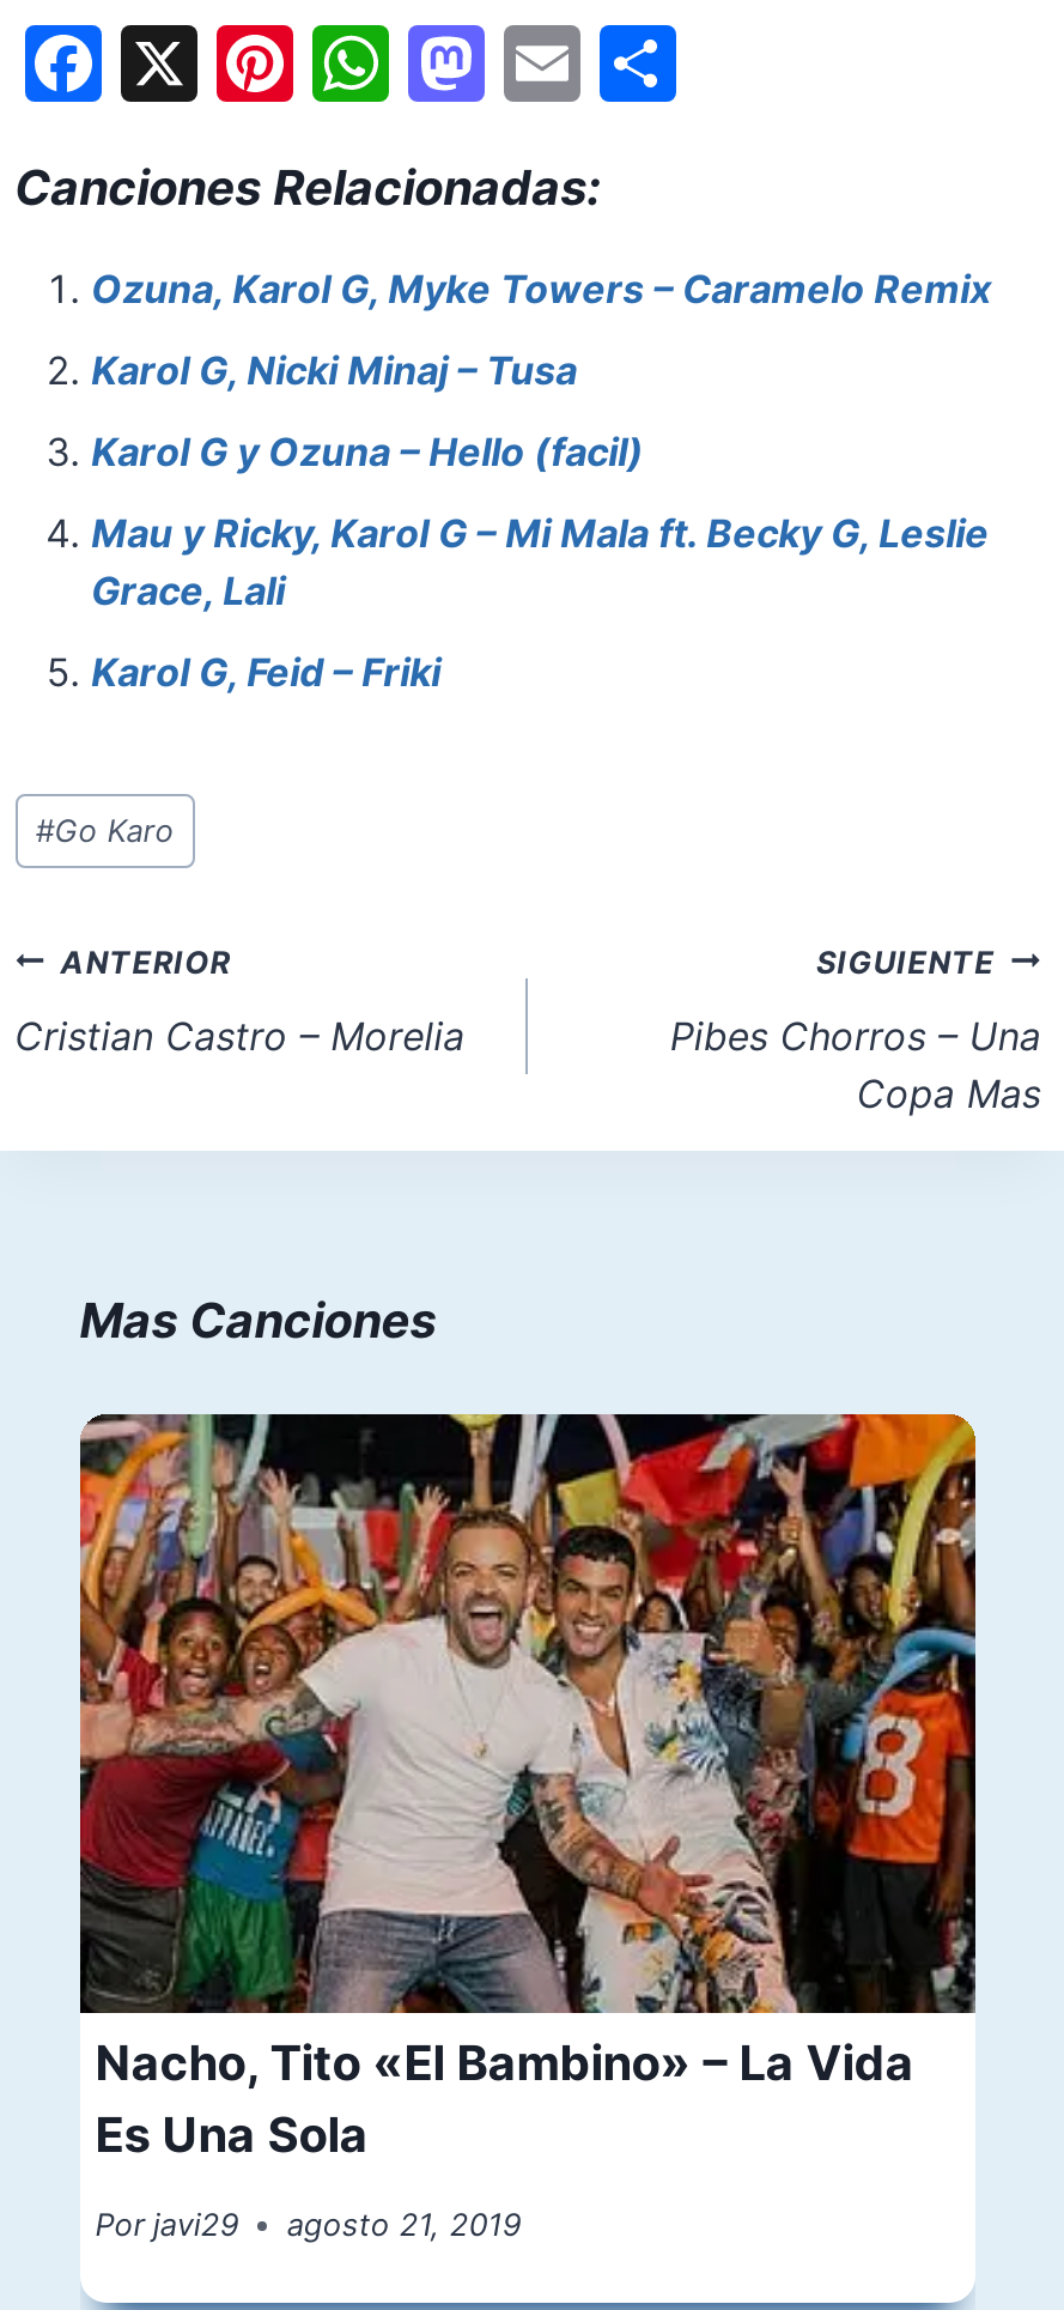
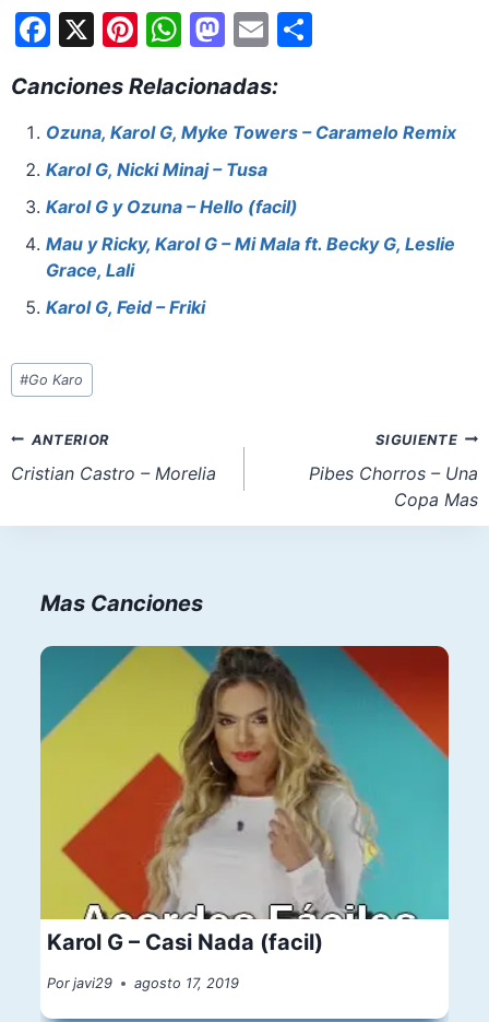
- [image]
- Nacho, Tito «El Bambino» – La Vida
- Es Una Sola
+ [image]
+ Karol G – Casi Nada (facil)

- Por javi29 agosto 21, 2019
+ Por javi29 agosto 17, 2019
